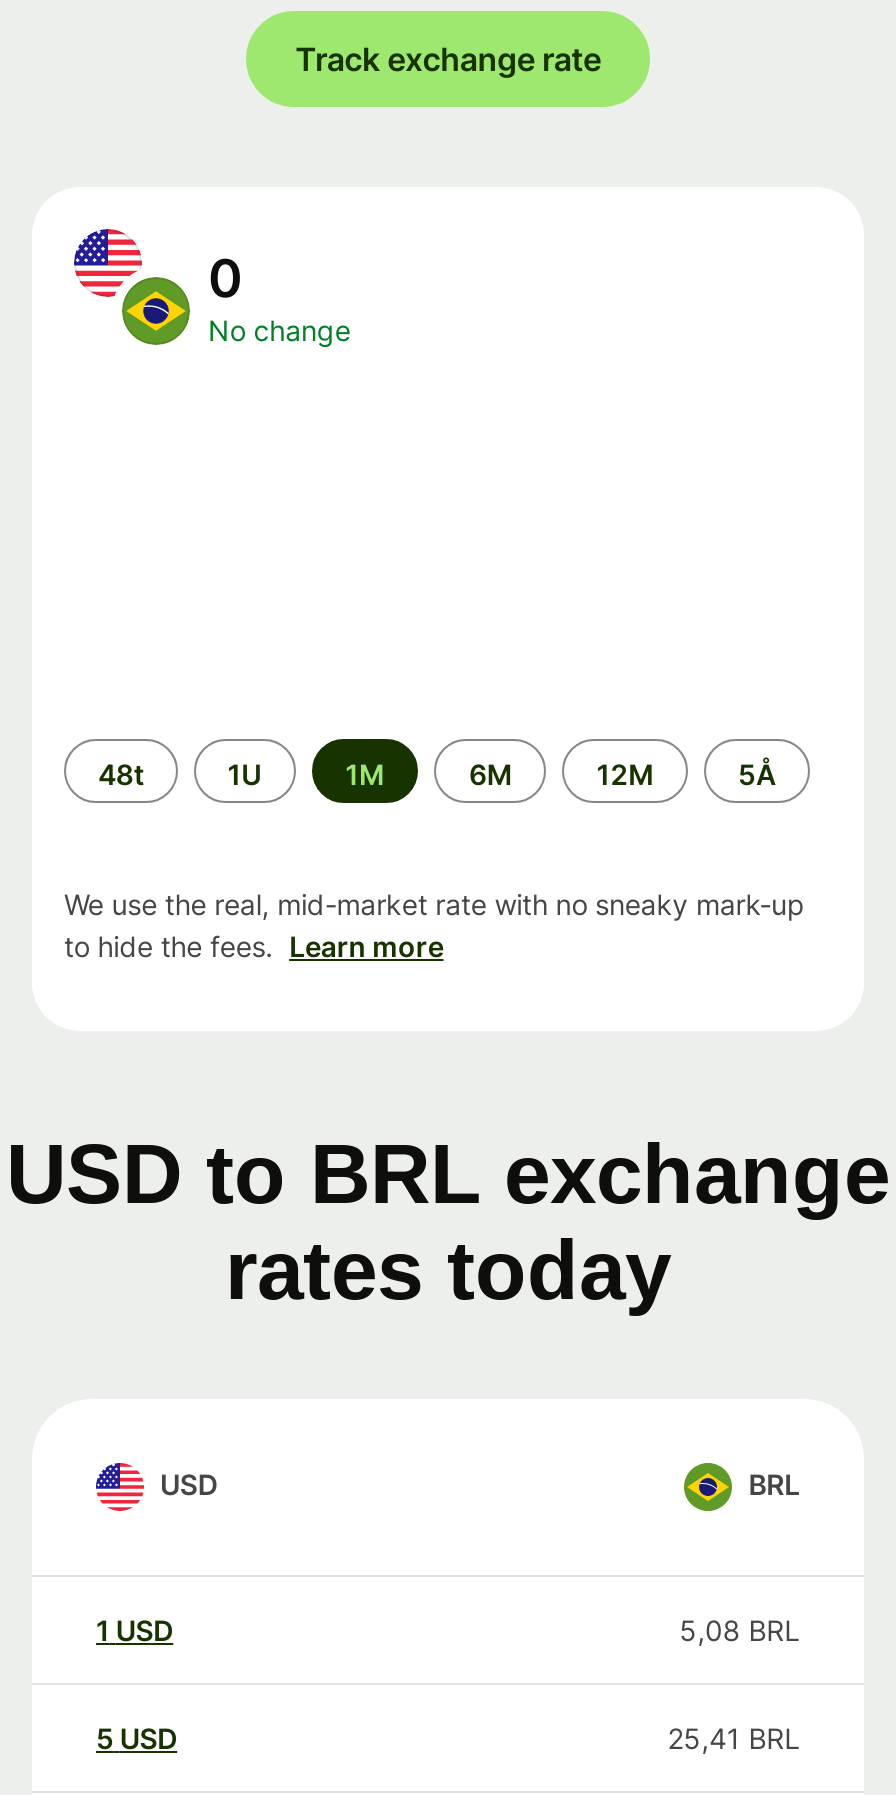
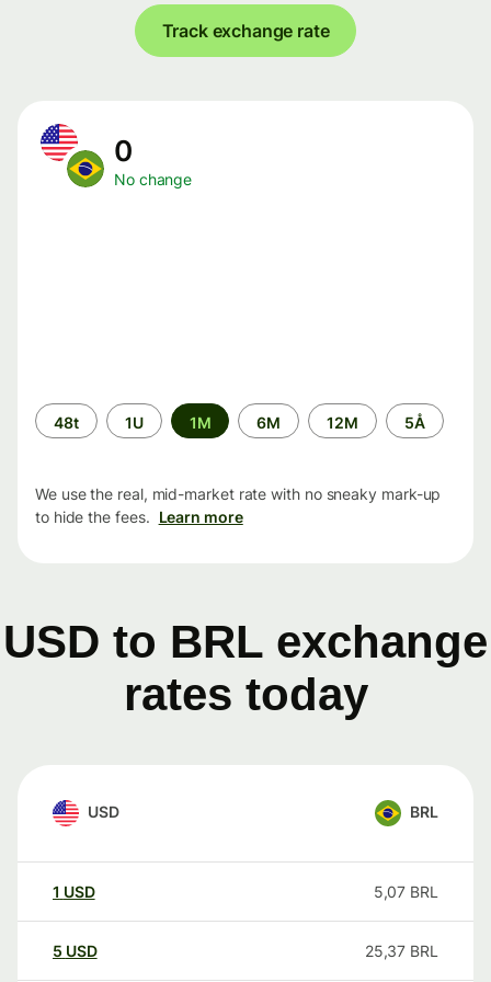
- 5,08 BRL
+ 5,07 BRL

- 25,41 BRL
+ 25,37 BRL
